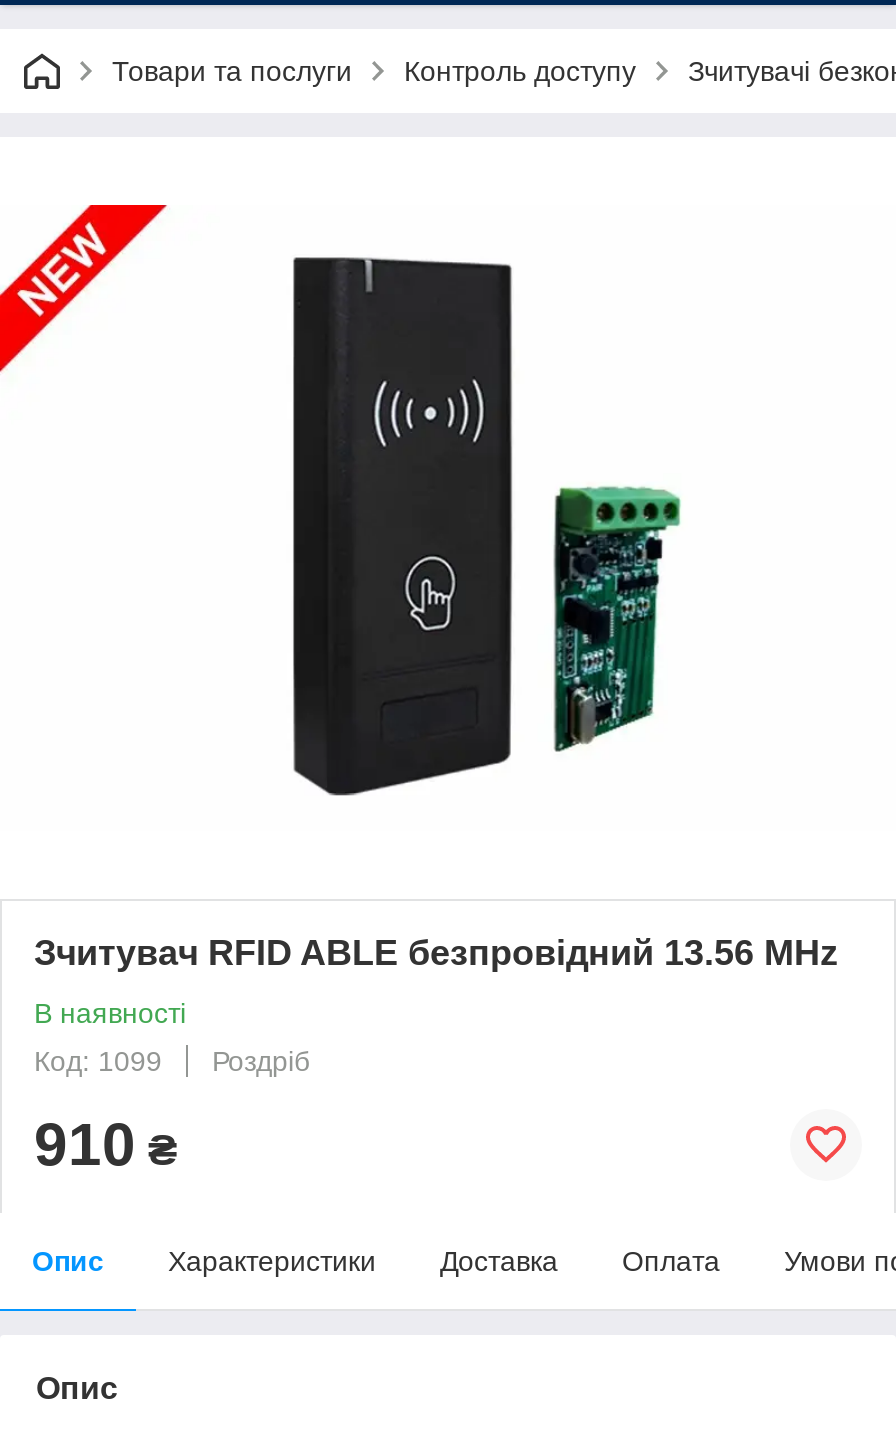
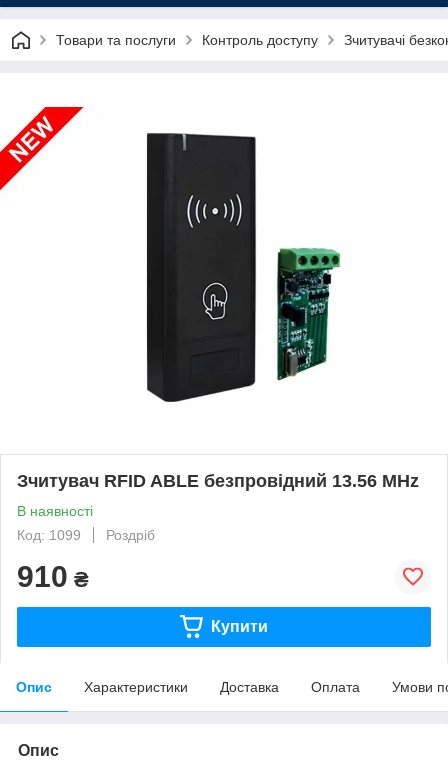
+ Купити
